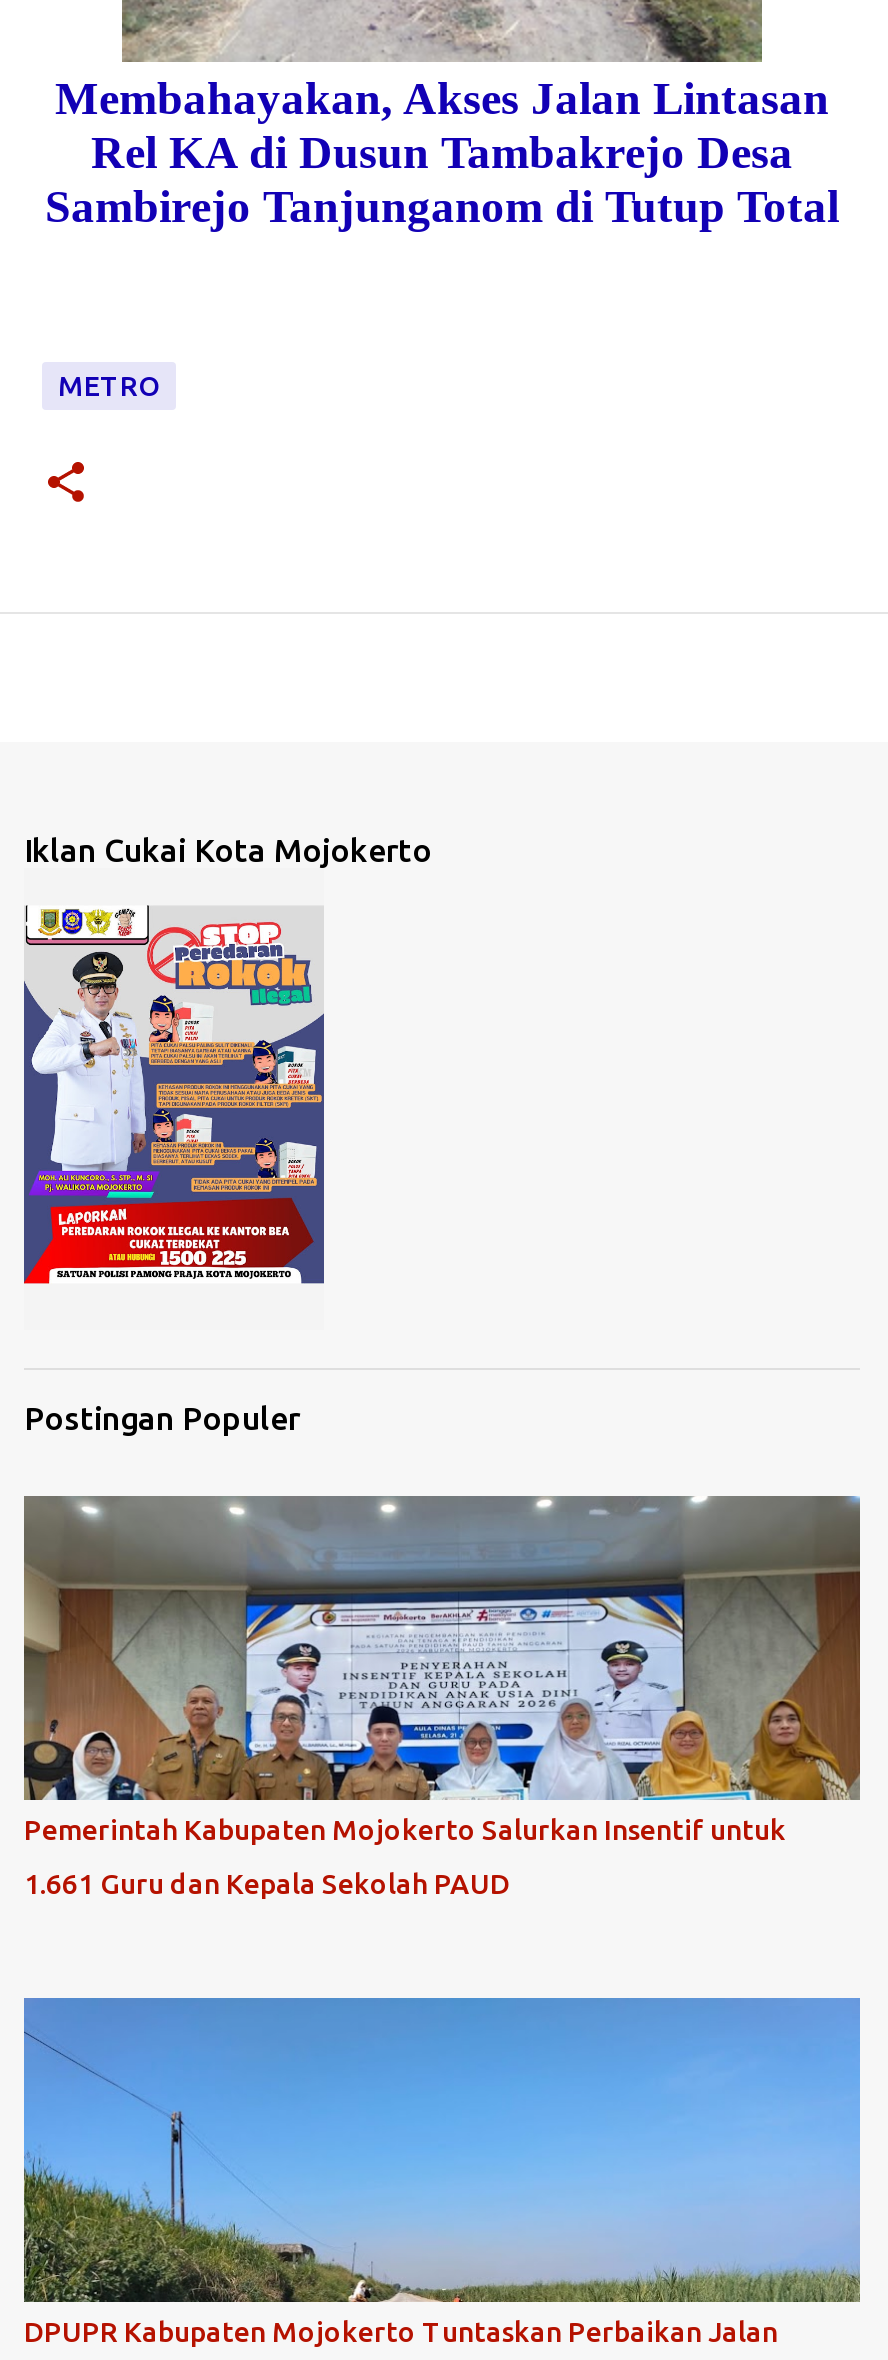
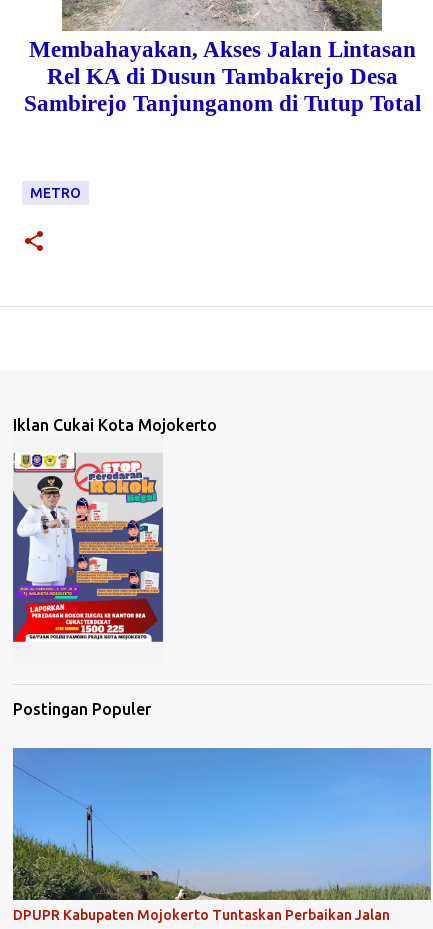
- [image]
- Pemerintah Kabupaten Mojokerto Salurkan Insentif untuk
- 1.661 Guru dan Kepala Sekolah PAUD
